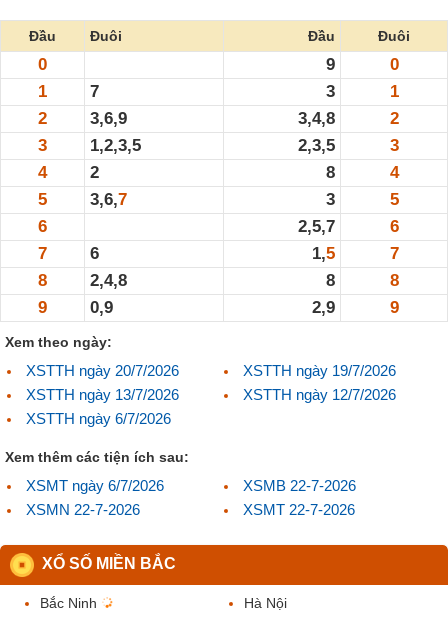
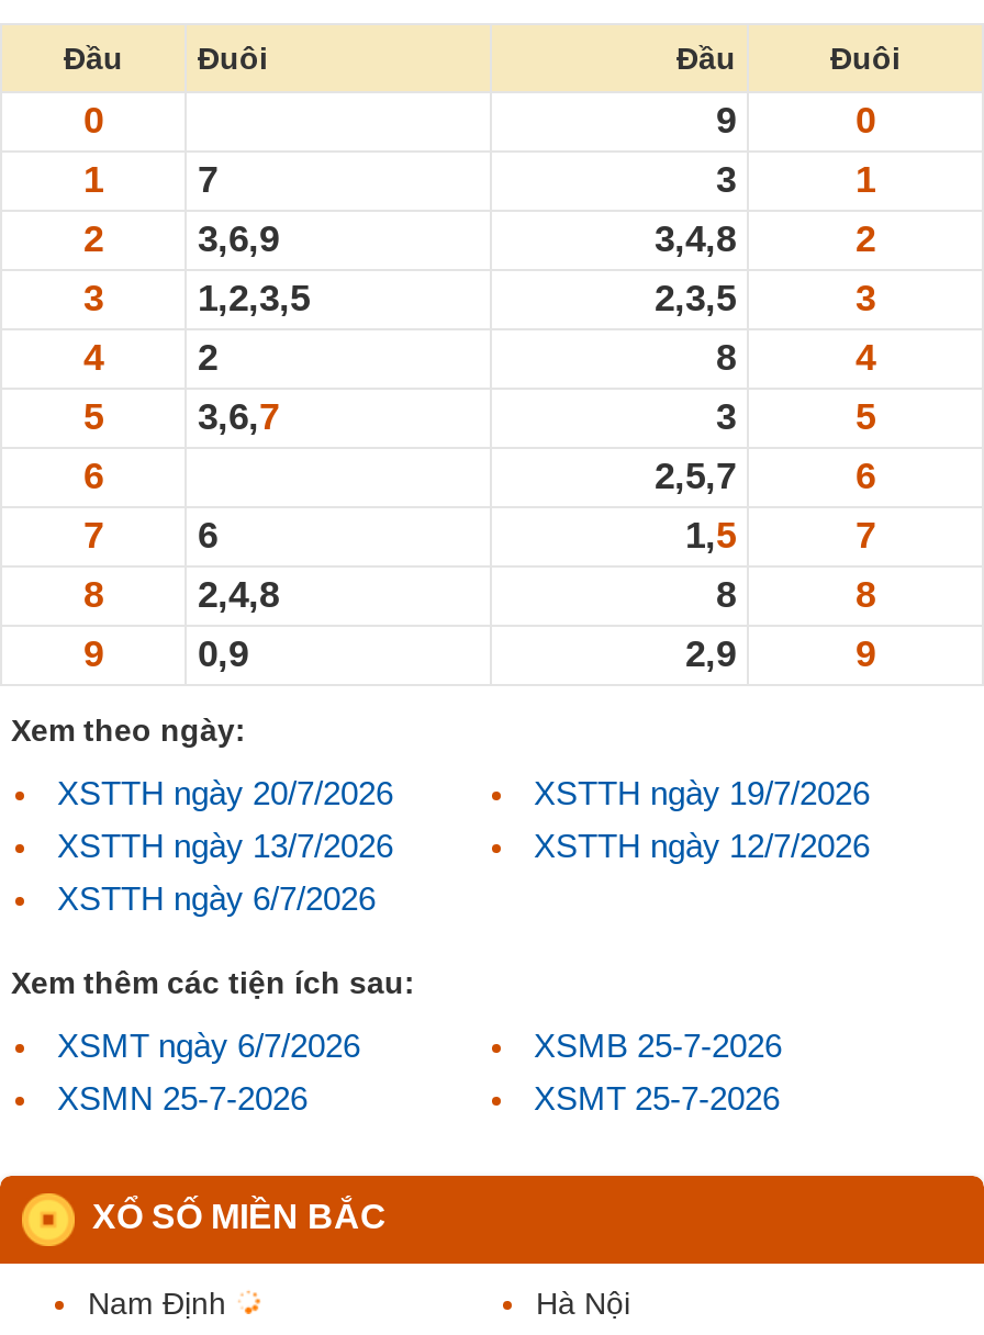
- XSMB 22-7-2026
+ XSMB 25-7-2026

- XSMN 22-7-2026
+ XSMN 25-7-2026

- XSMT 22-7-2026
+ XSMT 25-7-2026

- Bắc Ninh
+ Nam Định
